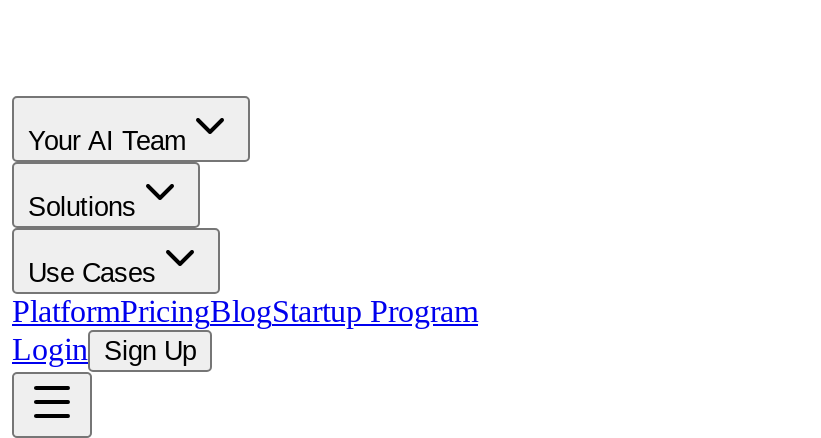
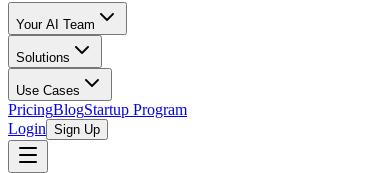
- PlatformPricingBlogStartup Program
+ PricingBlogStartup Program
